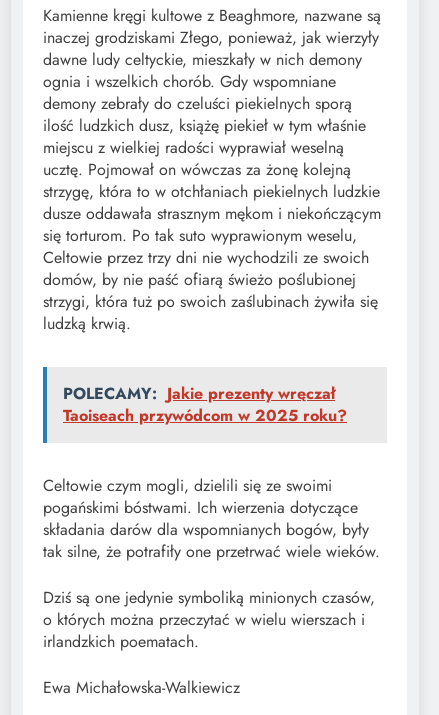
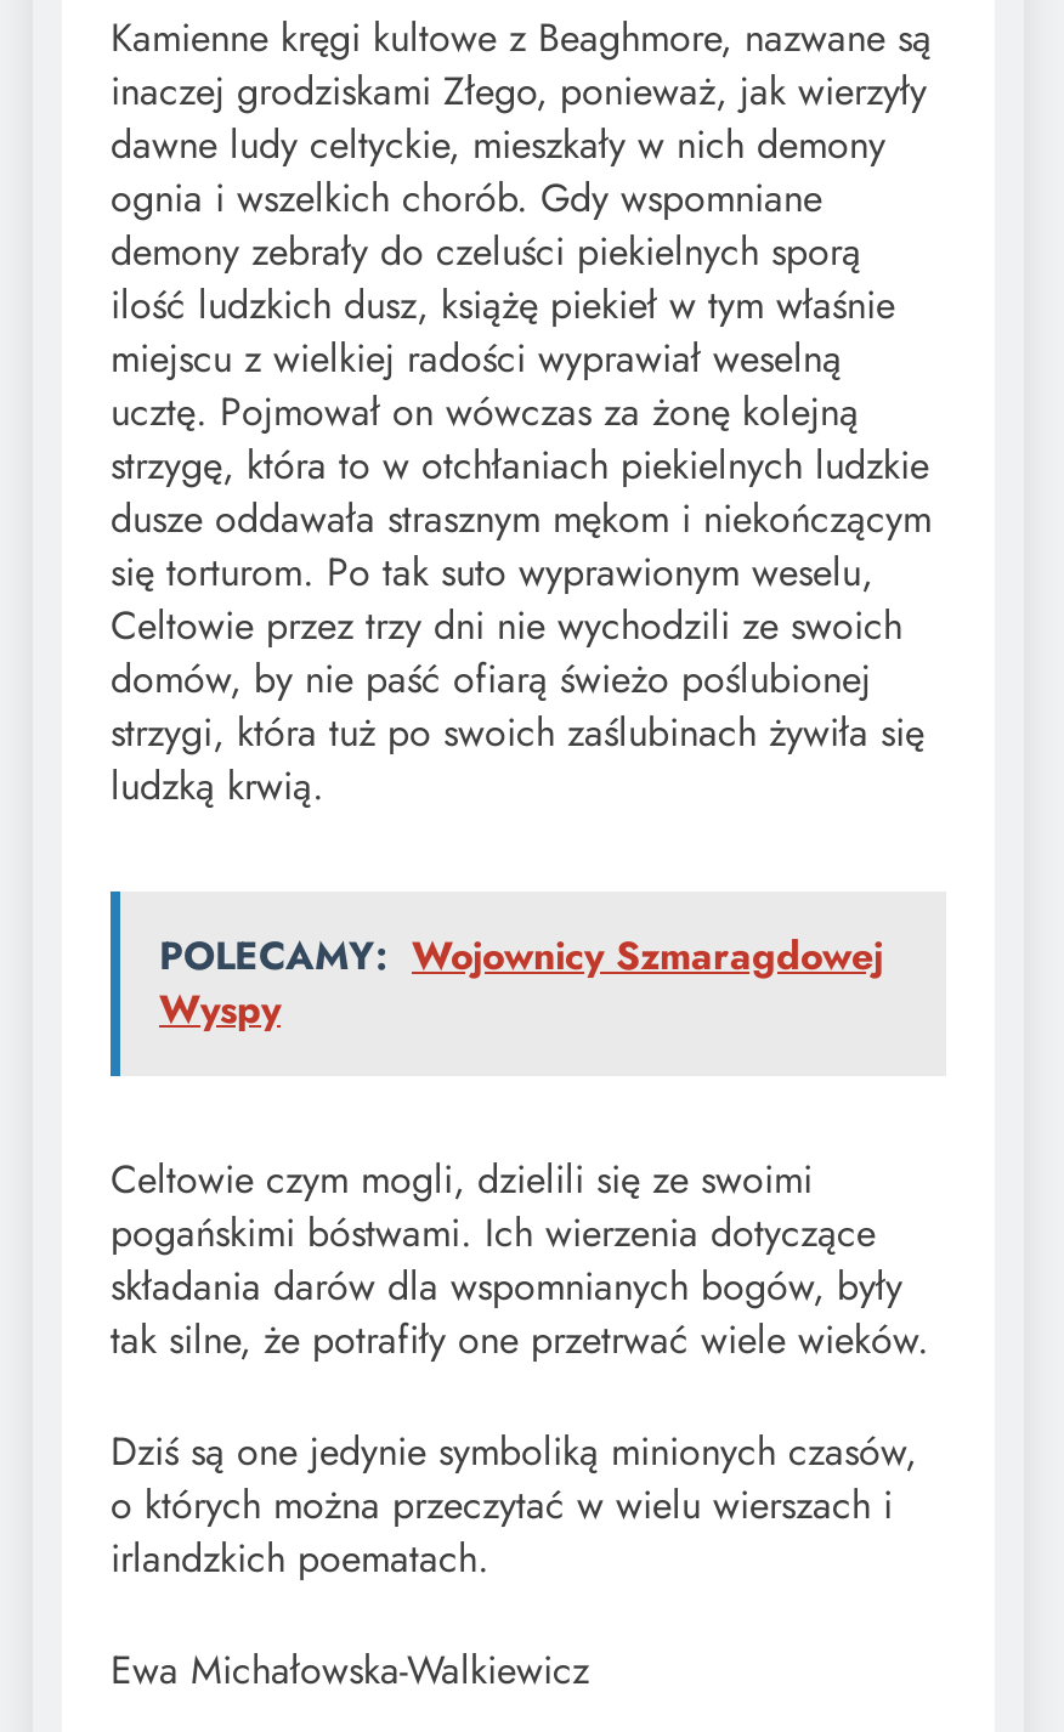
- POLECAMY: Jakie prezenty wręczał
- Taoiseach przywódcom w 2025 roku?
+ POLECAMY: Wojownicy Szmaragdowej
+ Wyspy
